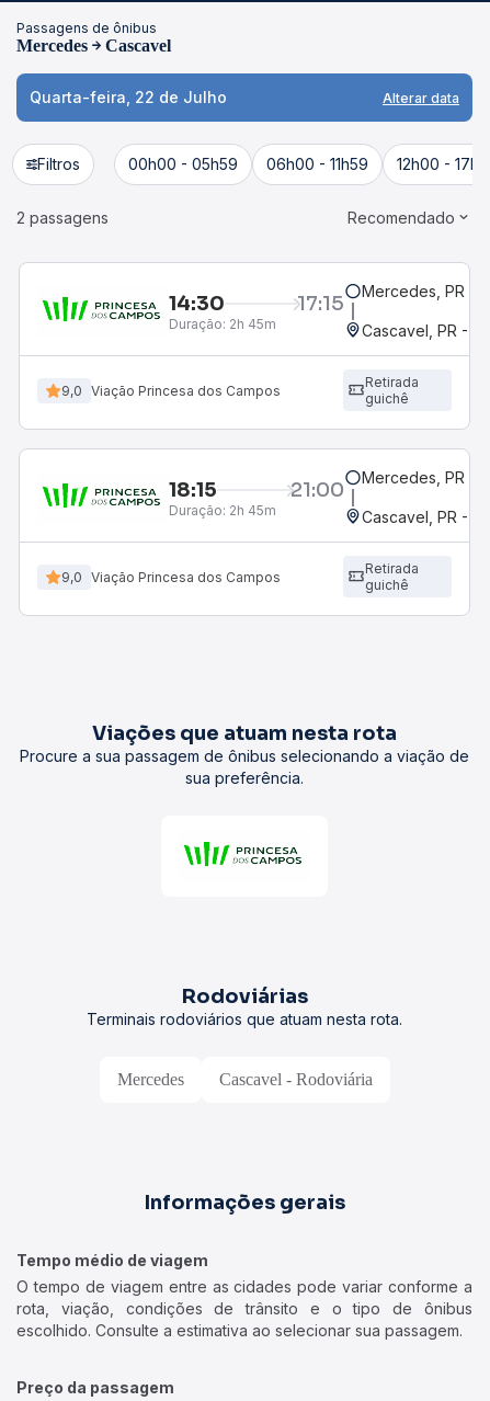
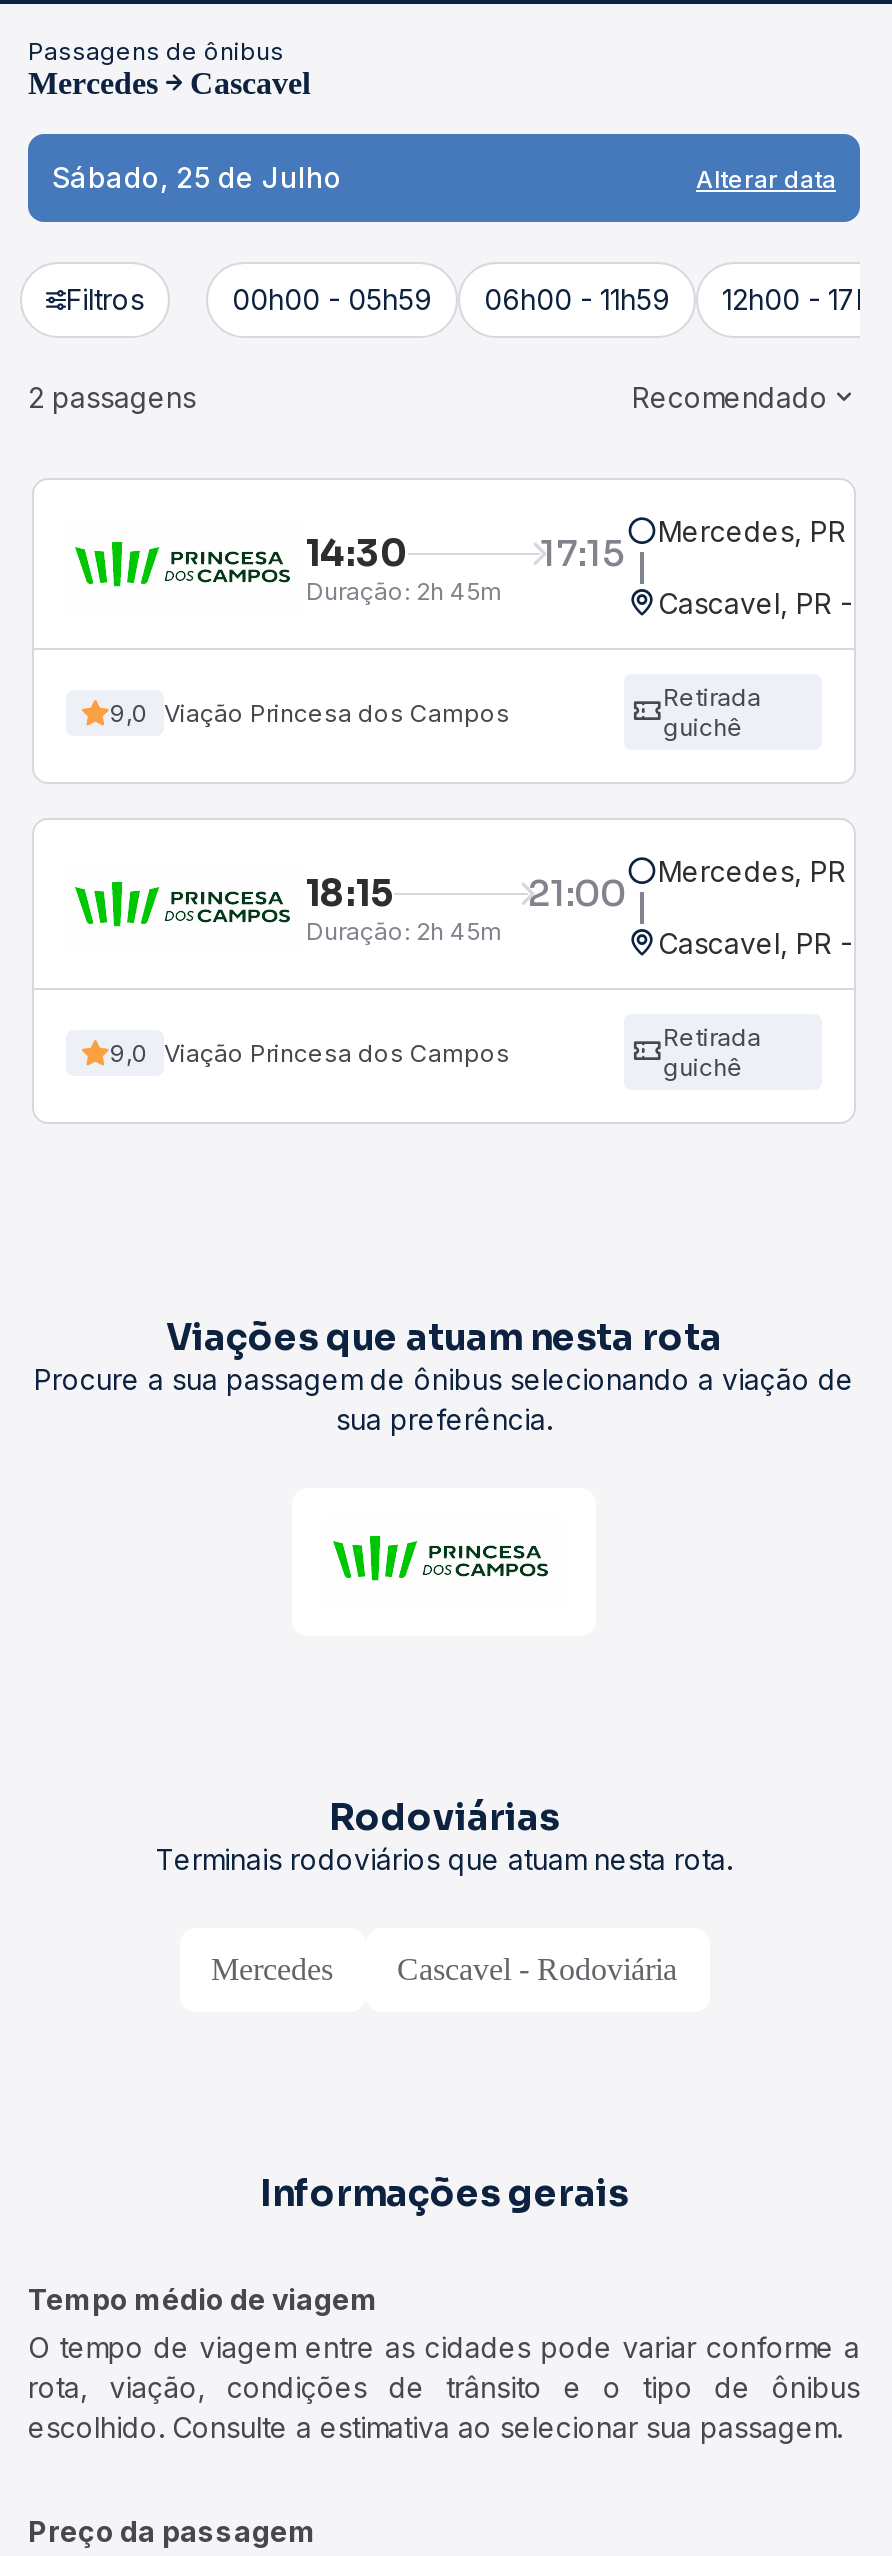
- Quarta-feira, 22 de Julho
+ Sábado, 25 de Julho
